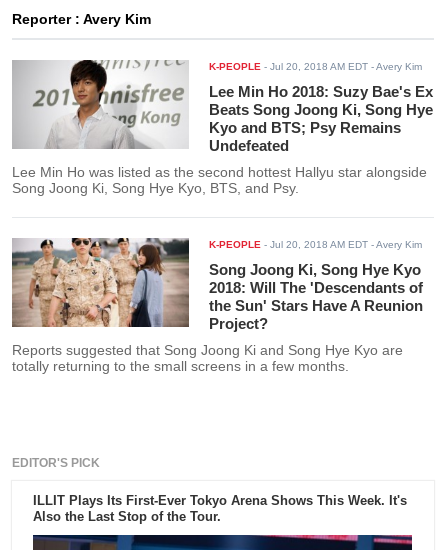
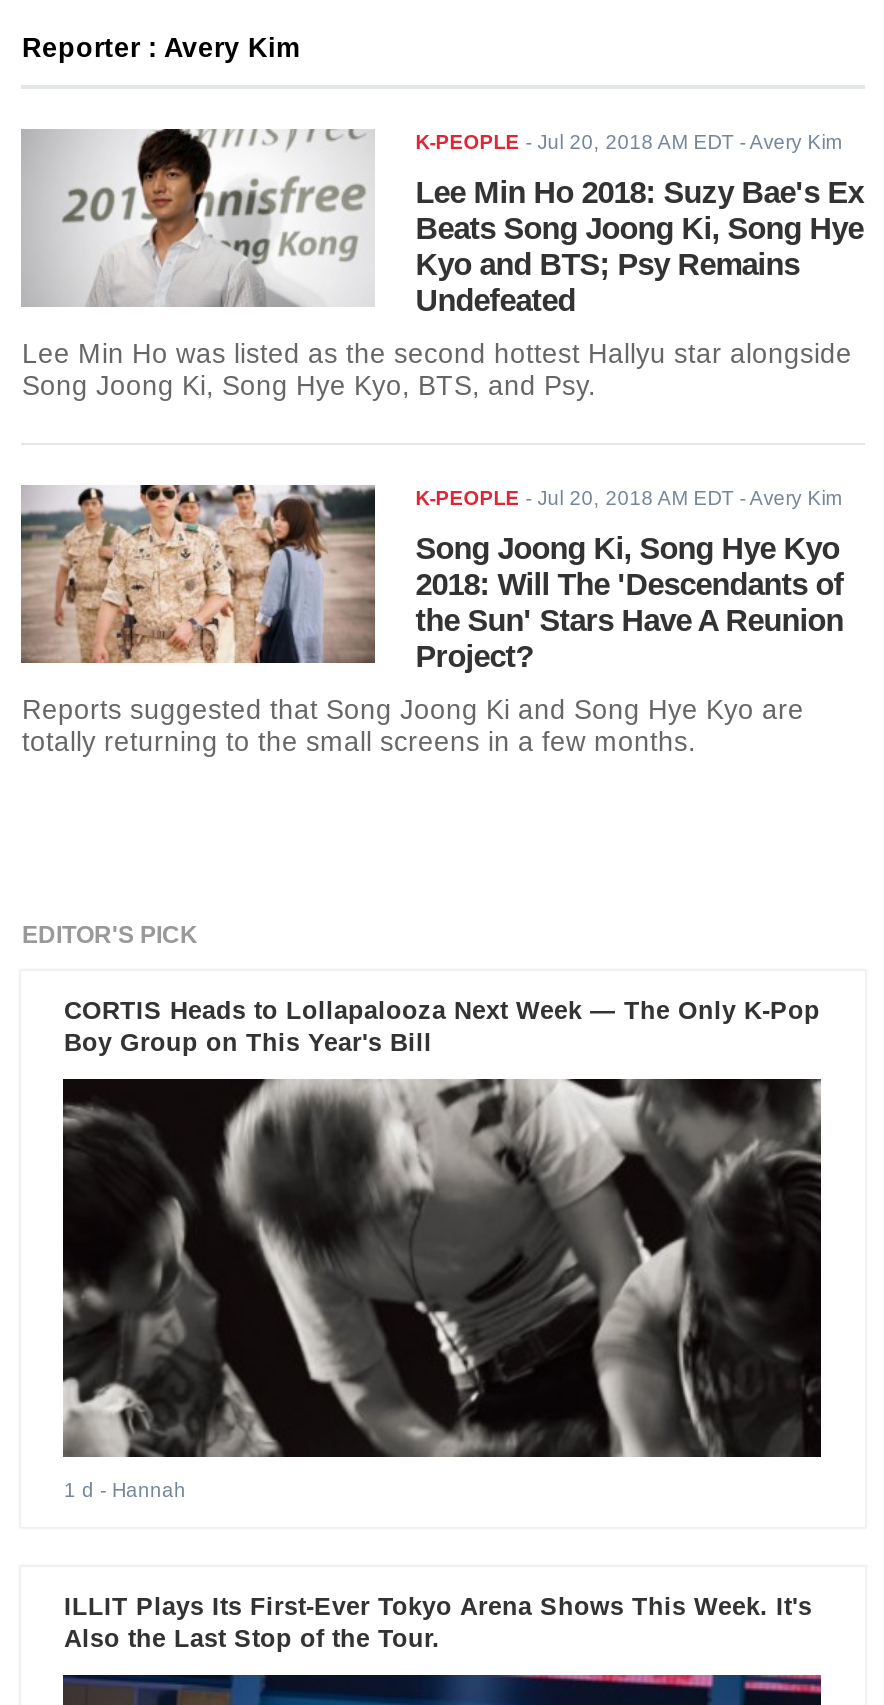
+ [image]
+ 1 d - Hannah

+ CORTIS Heads to Lollapalooza Next Week — The Only K-Pop
+ Boy Group on This Year's Bill
